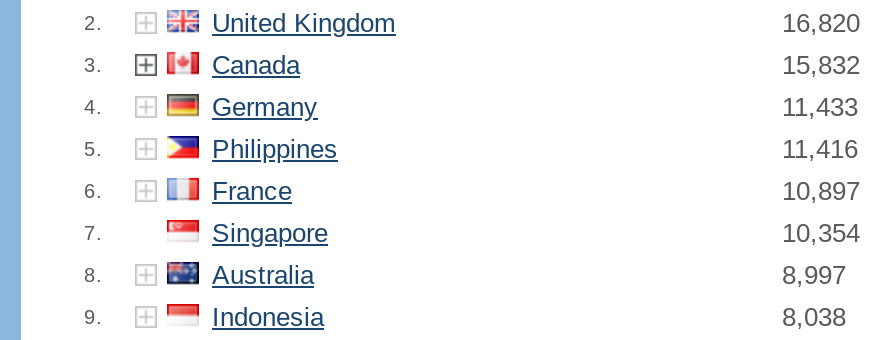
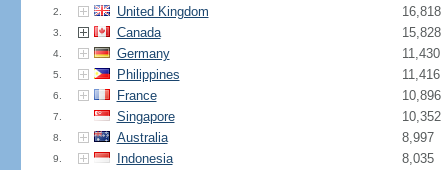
- 16,820
+ 16,818

- 15,832
+ 15,828

- 11,433
+ 11,430

- 10,897
+ 10,896

- 10,354
+ 10,352

- 8,038
+ 8,035
